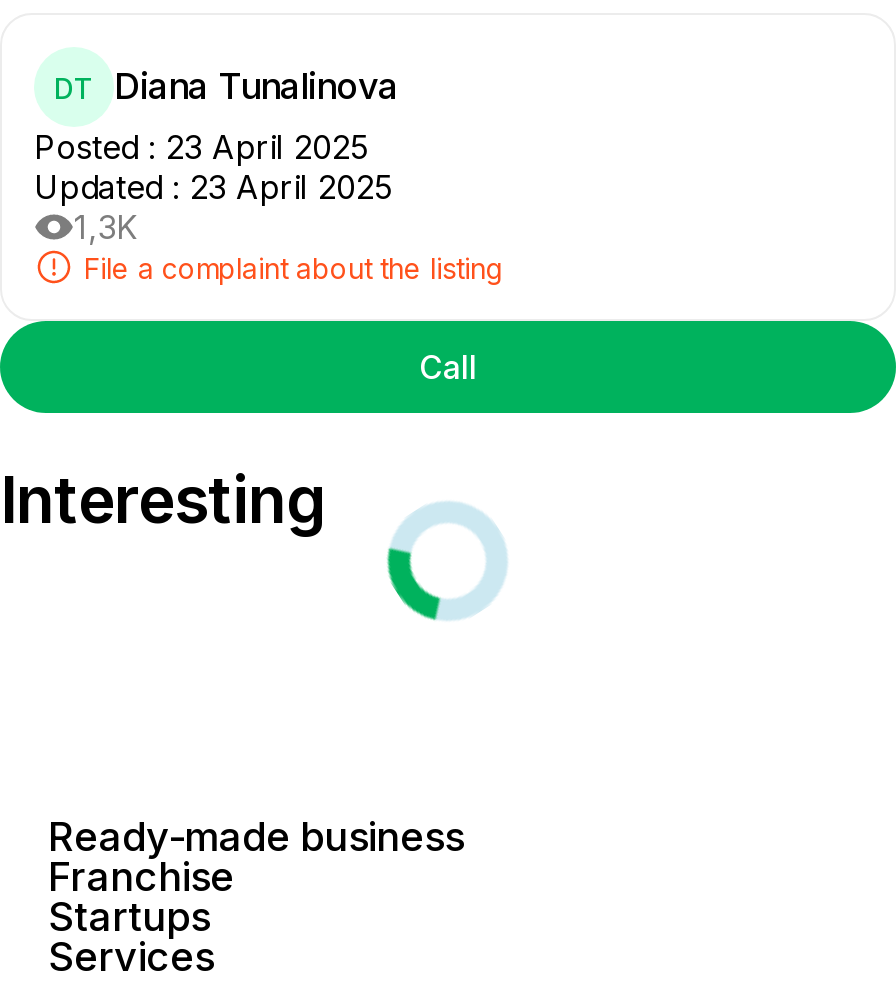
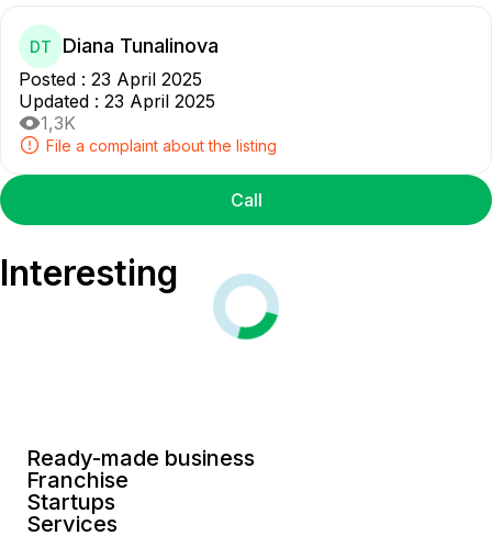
- [image]
+ [image]
